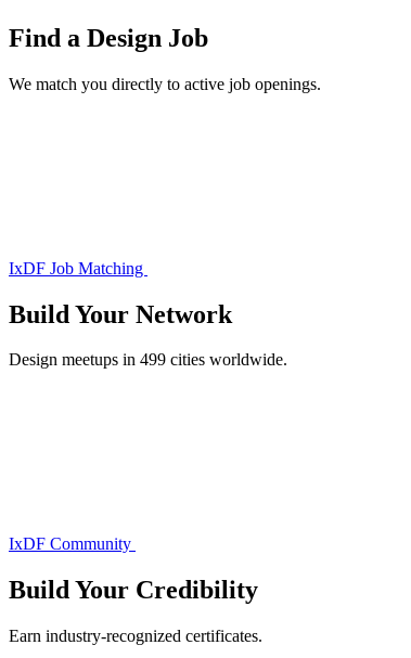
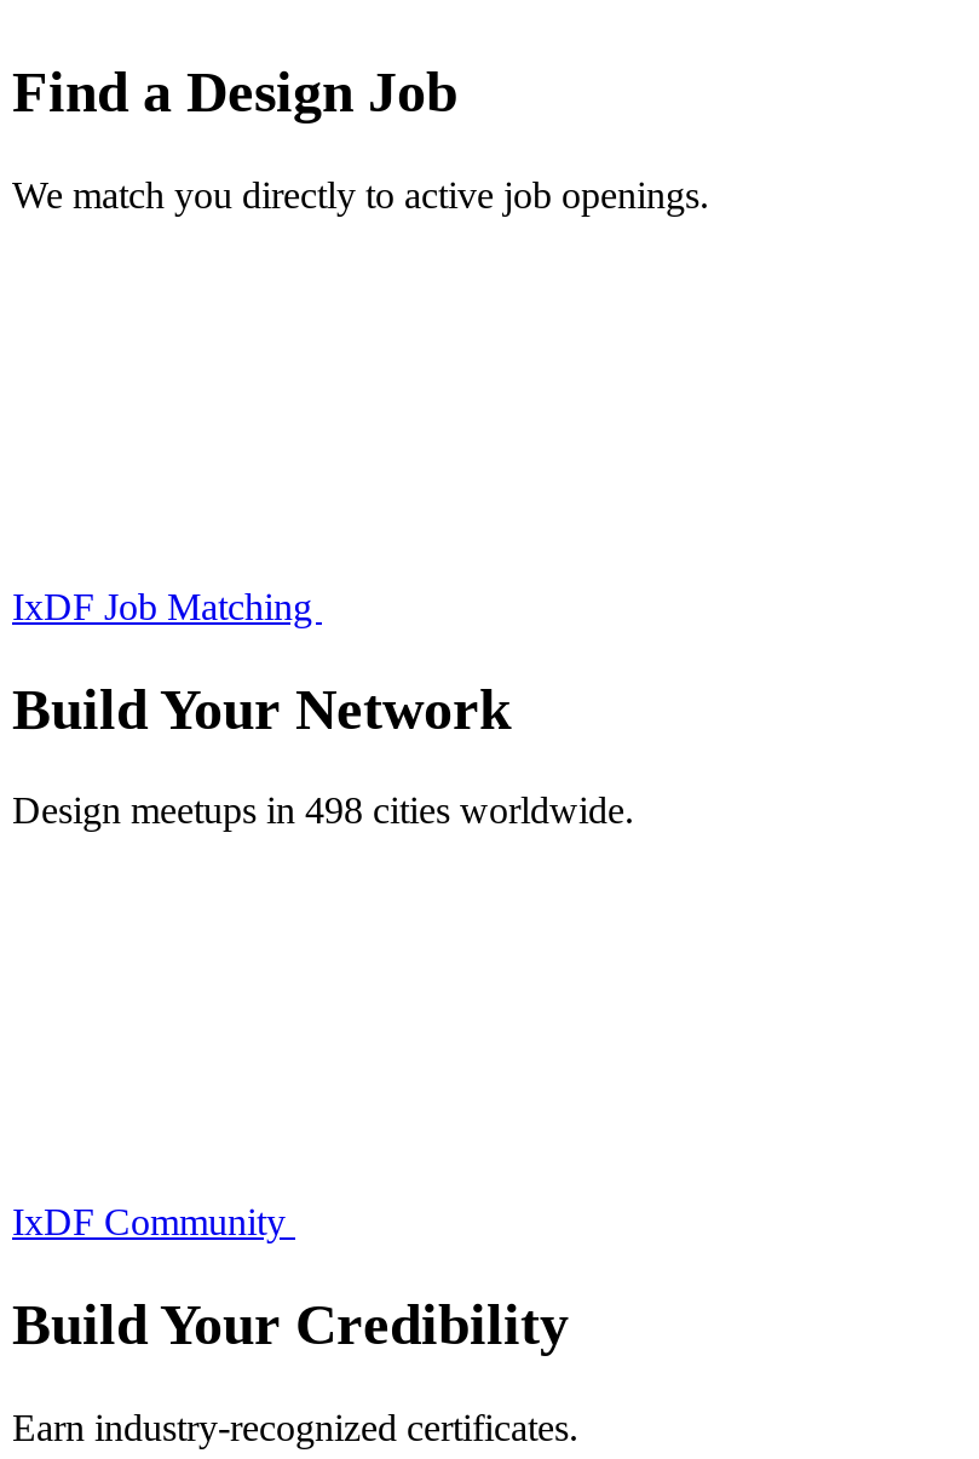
- Design meetups in 499 cities worldwide.
+ Design meetups in 498 cities worldwide.
